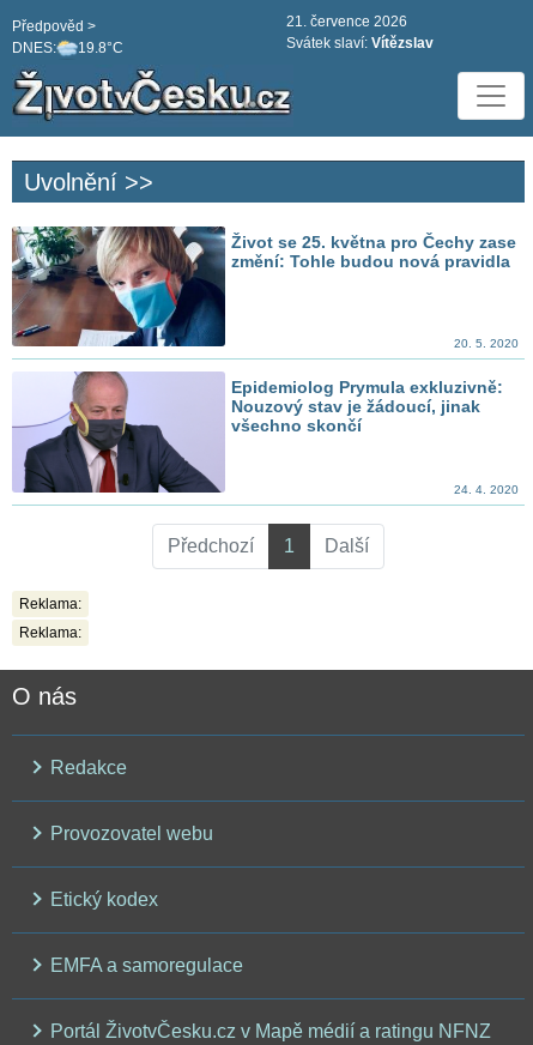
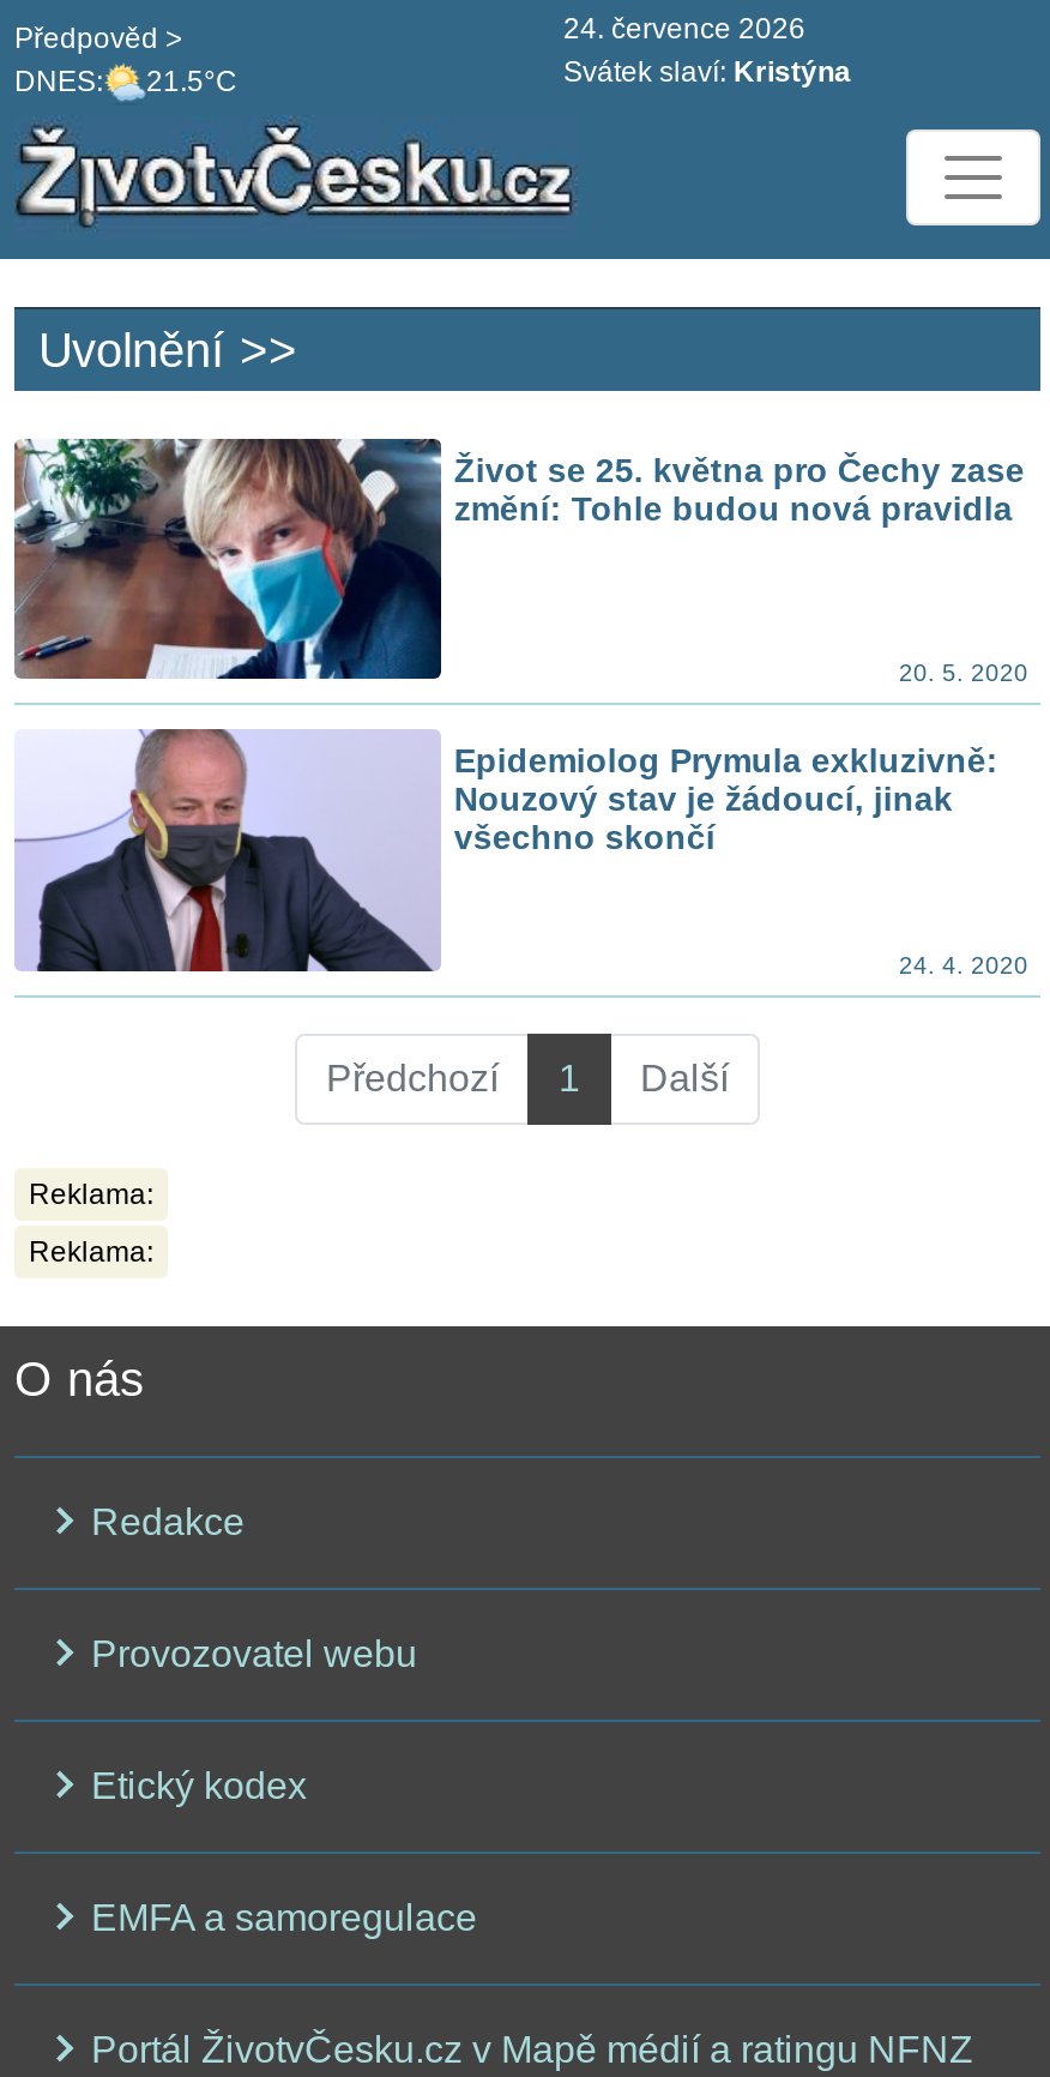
- 21. července 2026
+ 24. července 2026

- DNES: 19.8°C
+ DNES: 21.5°C

- Svátek slaví: Vítězslav
+ Svátek slaví: Kristýna
